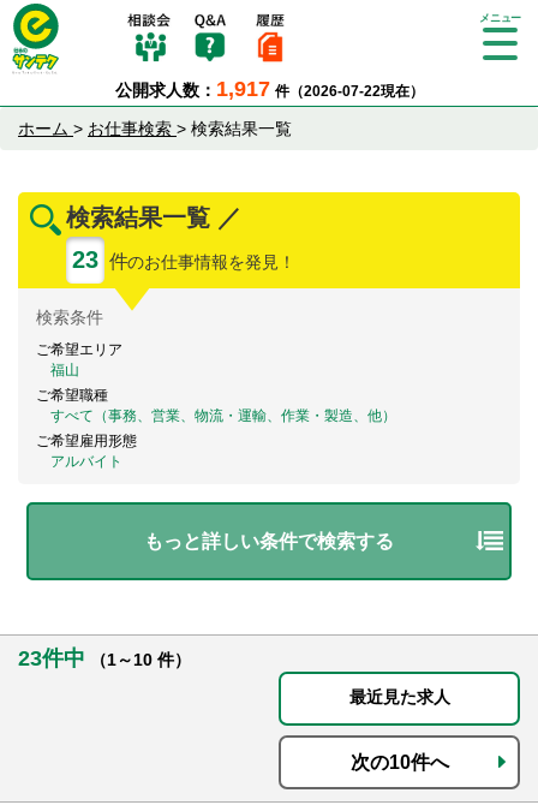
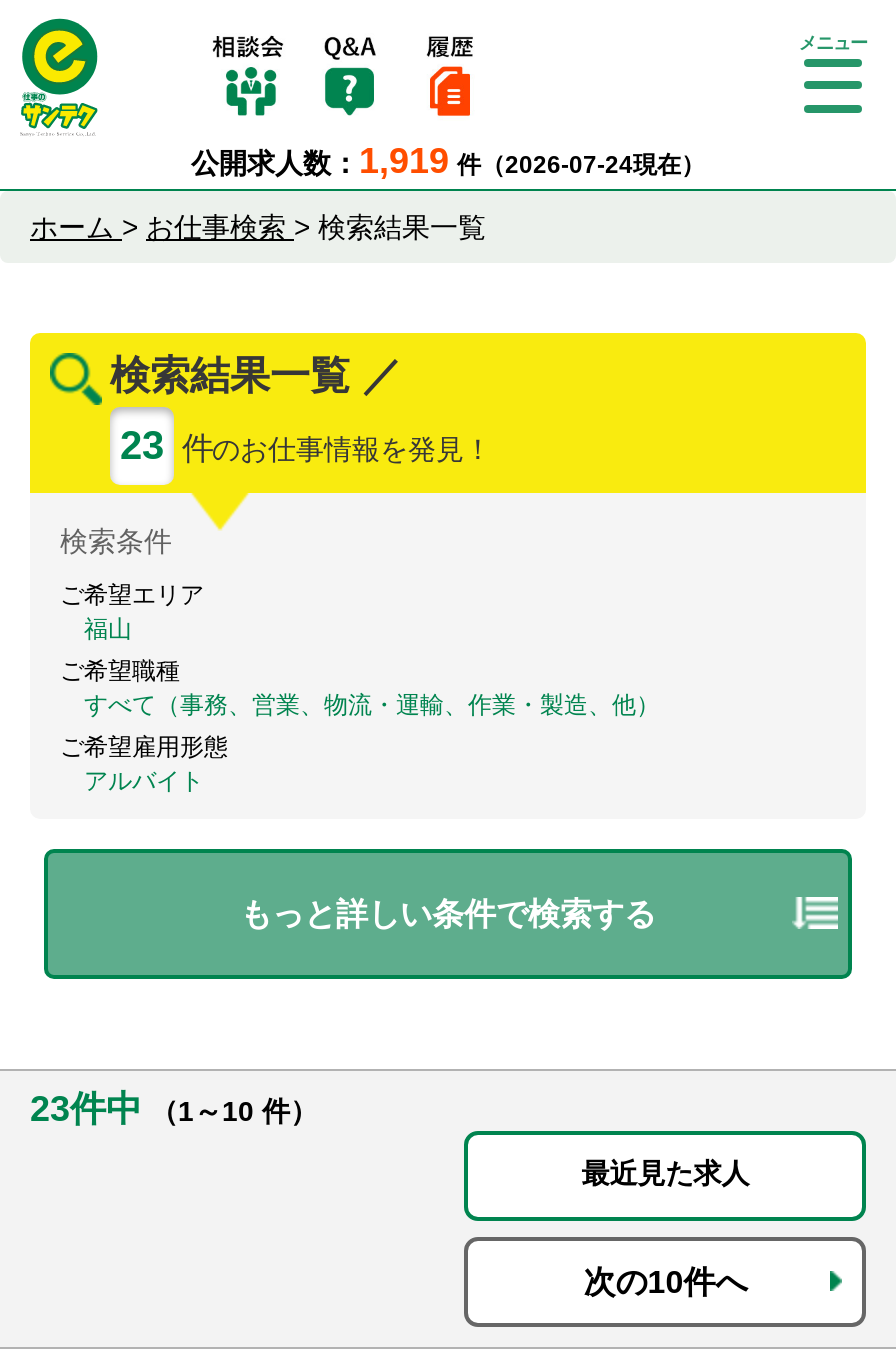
- 公開求人数：1,917 件（2026-07-22現在）
+ 公開求人数：1,919 件（2026-07-24現在）
